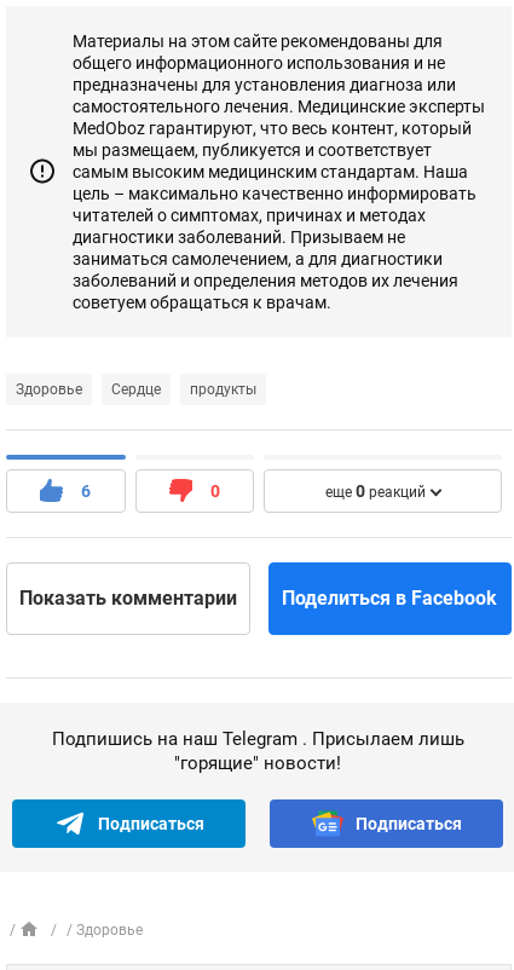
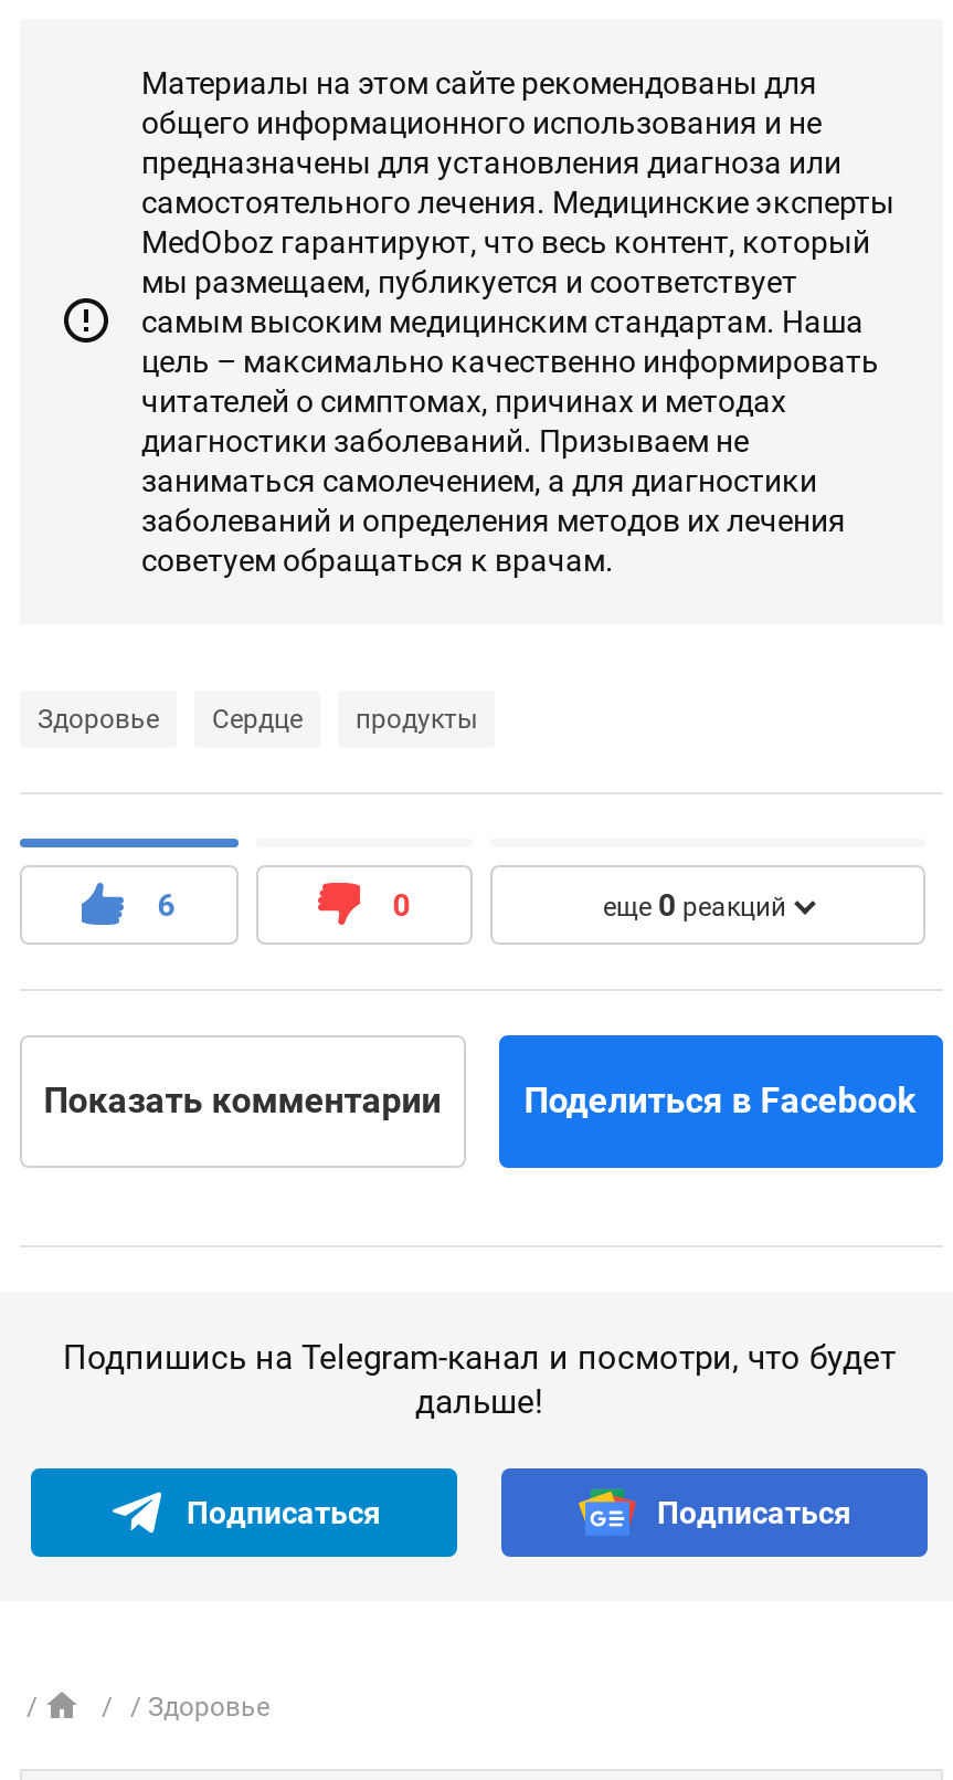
- Подпишись на наш Telegram . Присылаем лишь
- "горящие" новости!
+ Подпишись на Telegram-канал и посмотри, что будет
+ дальше!
